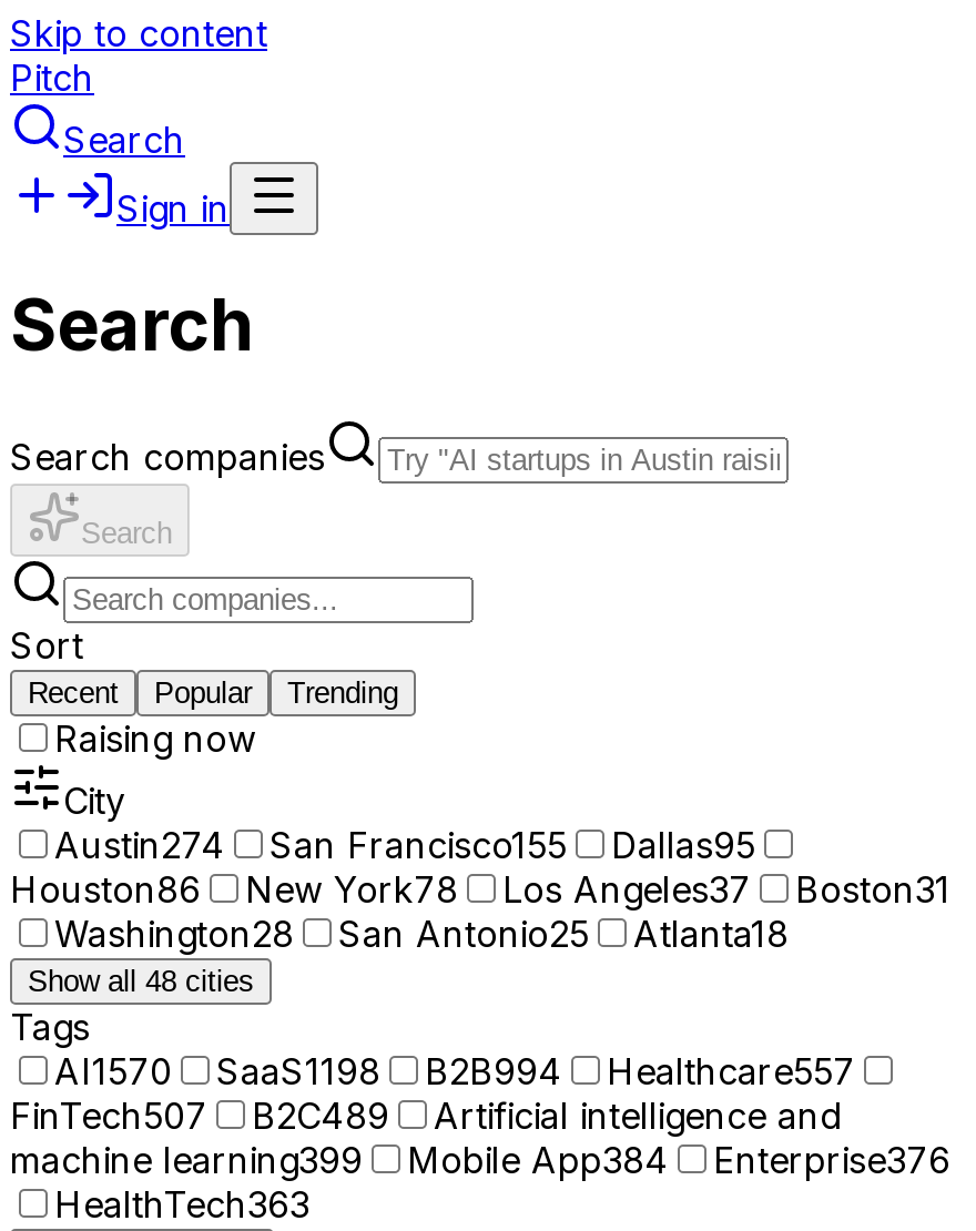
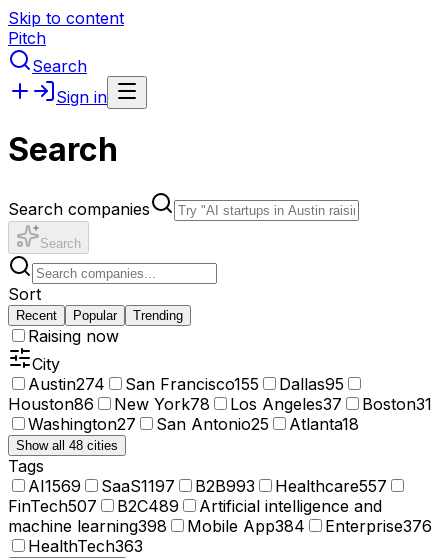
- Washington28 San Antonio25 Atlanta18
+ Washington27 San Antonio25 Atlanta18

- AI1570
+ AI1569

- SaaS1198
+ SaaS1197

- B2B994
+ B2B993

- machine learning399
+ machine learning398
